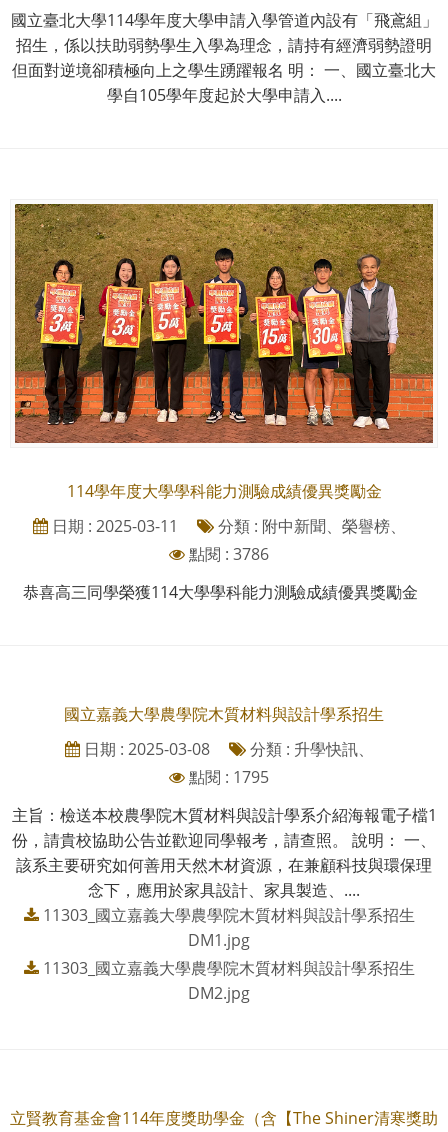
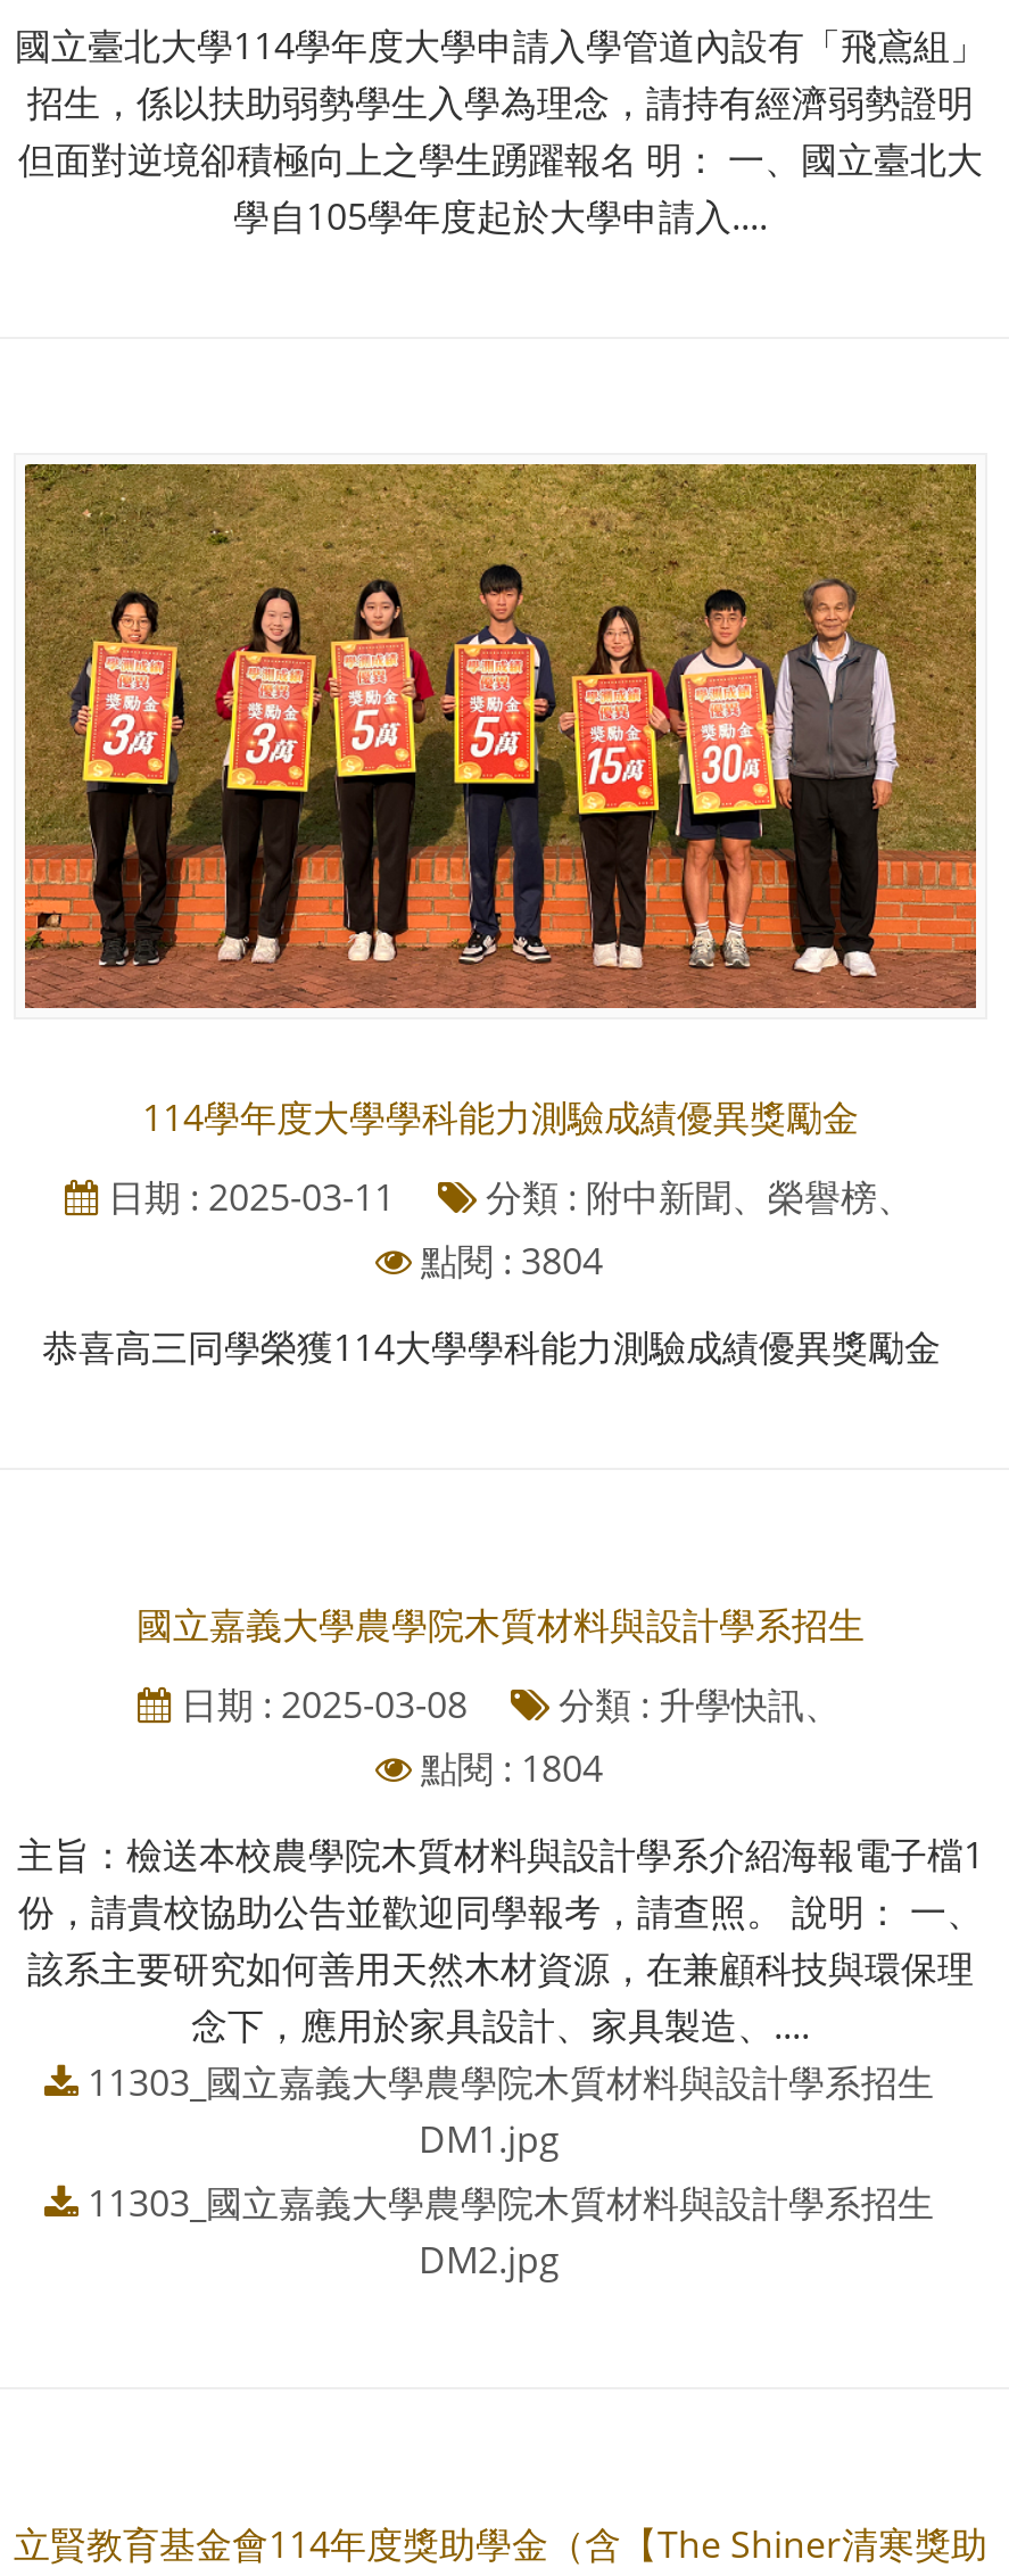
- 點閱 : 3786
+ 點閱 : 3804

- 點閱 : 1795
+ 點閱 : 1804
